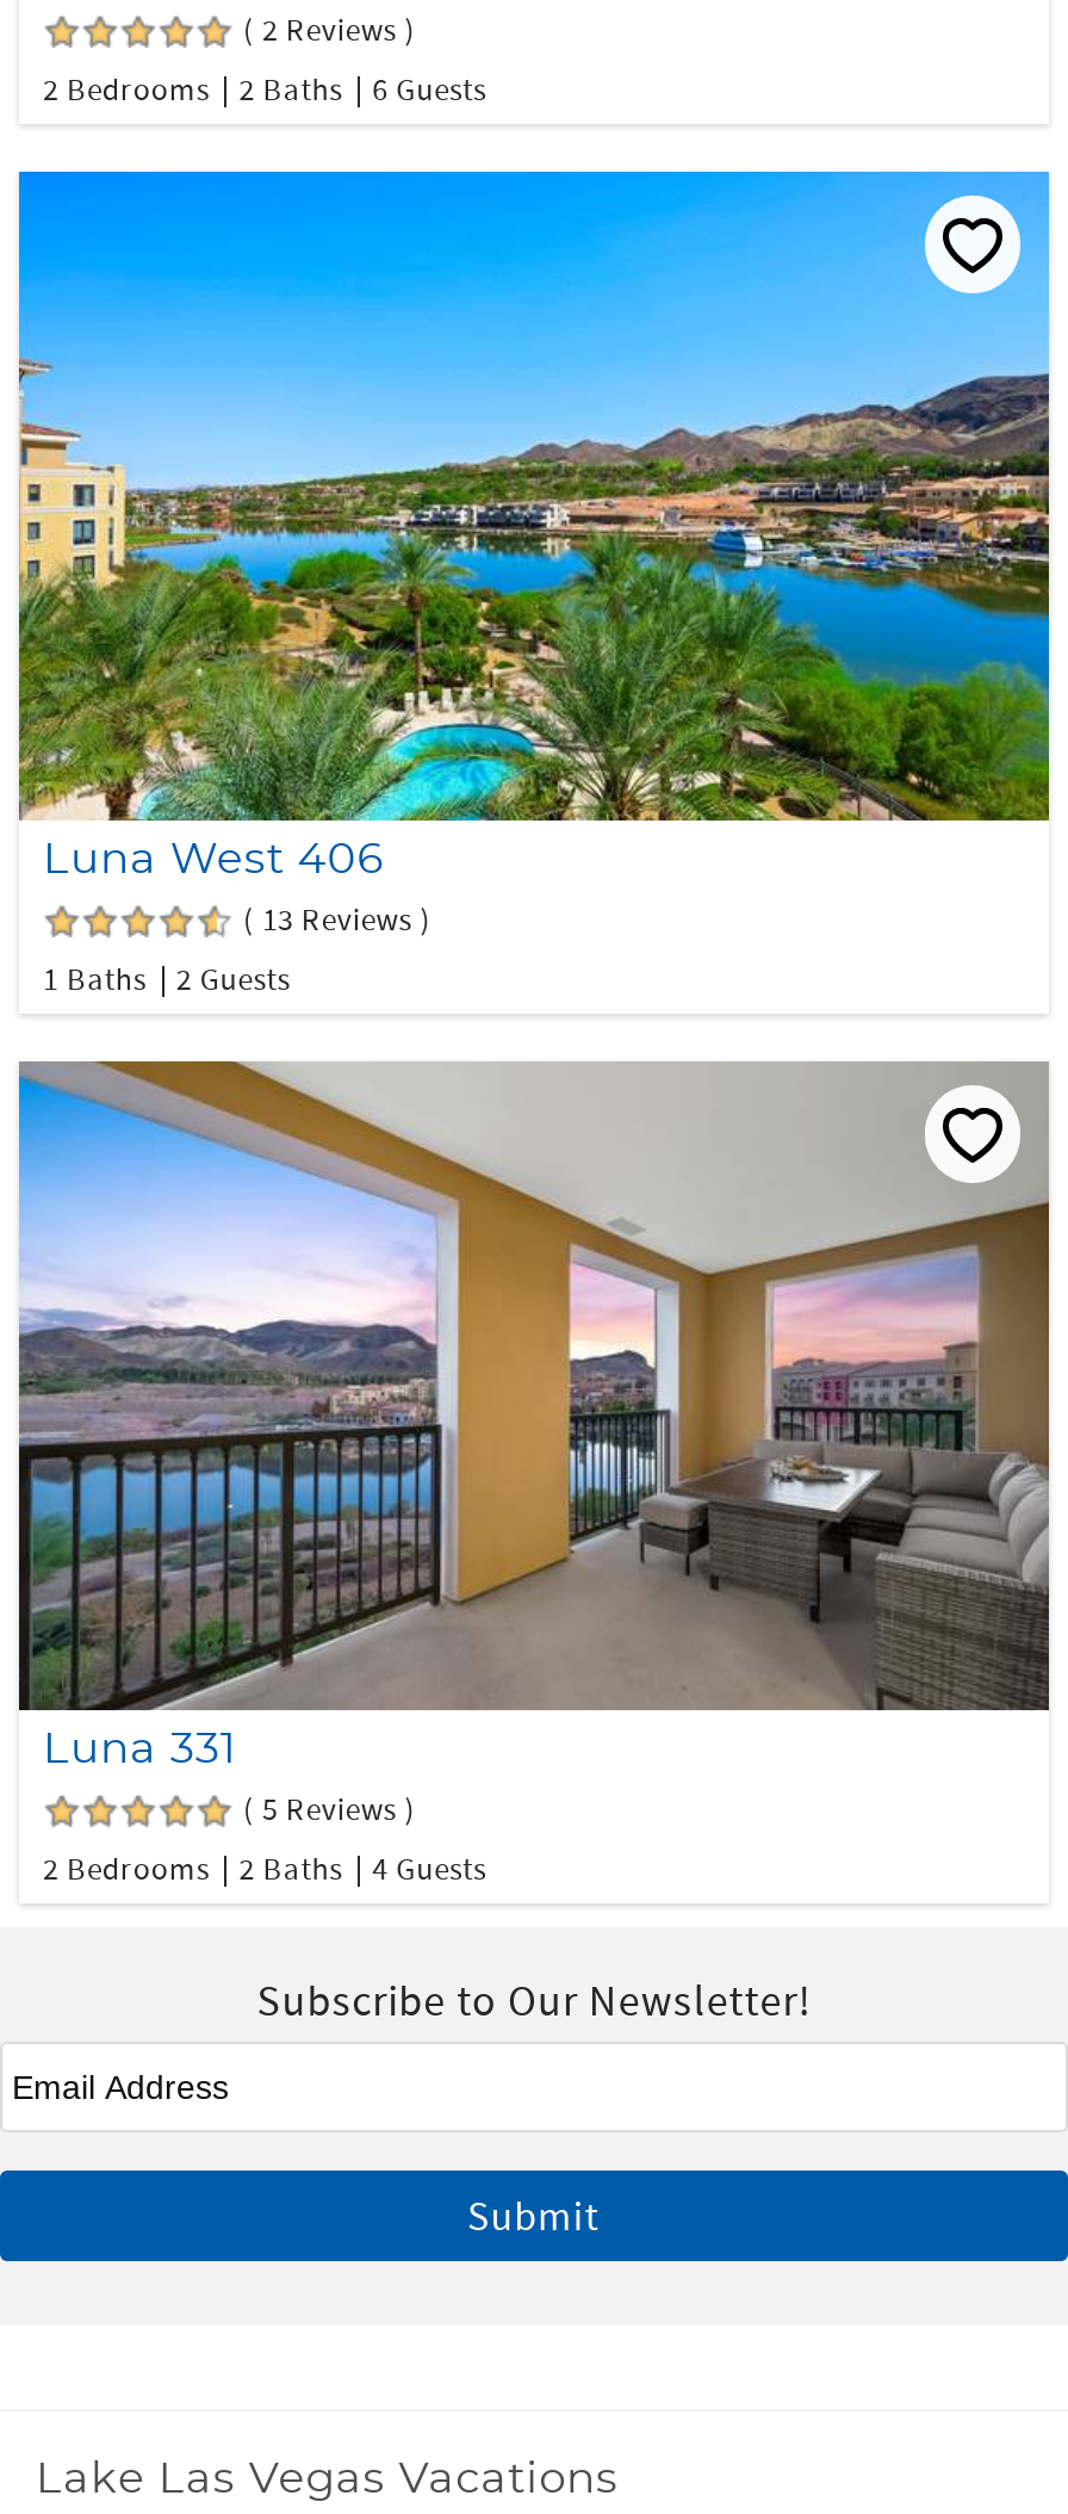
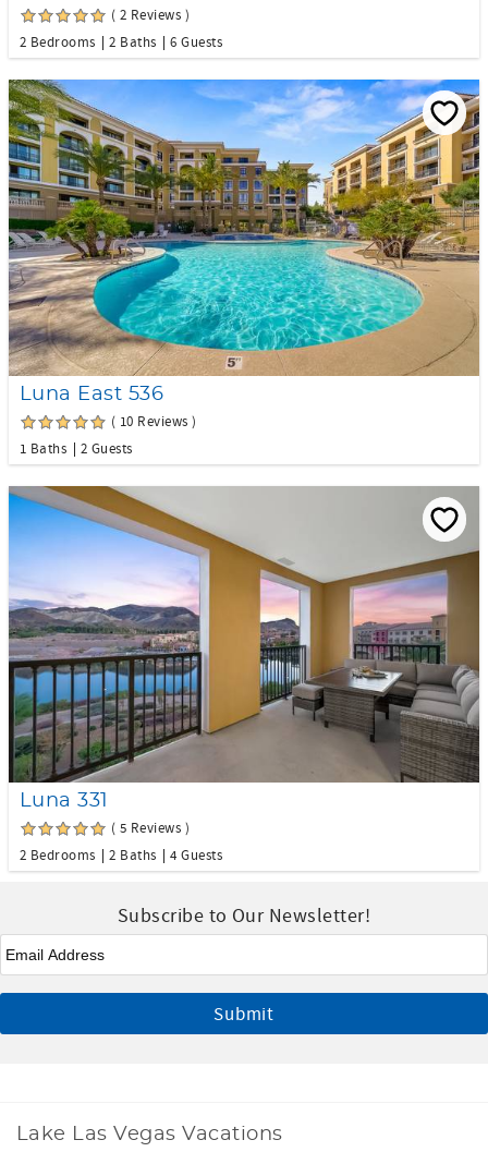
- [image]
- Luna West 406
+ [image]
+ Luna East 536

- ( 13 Reviews )
+ ( 10 Reviews )
